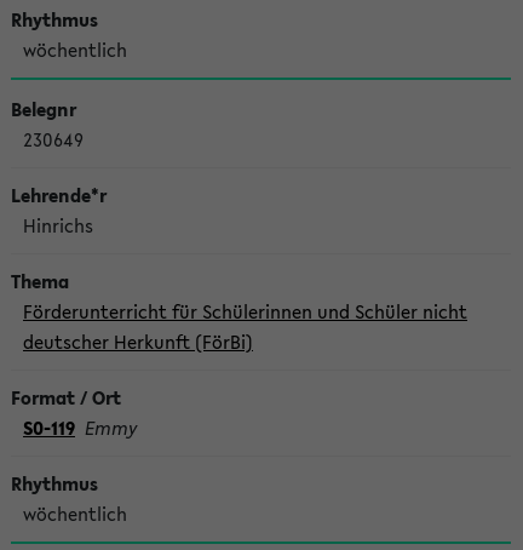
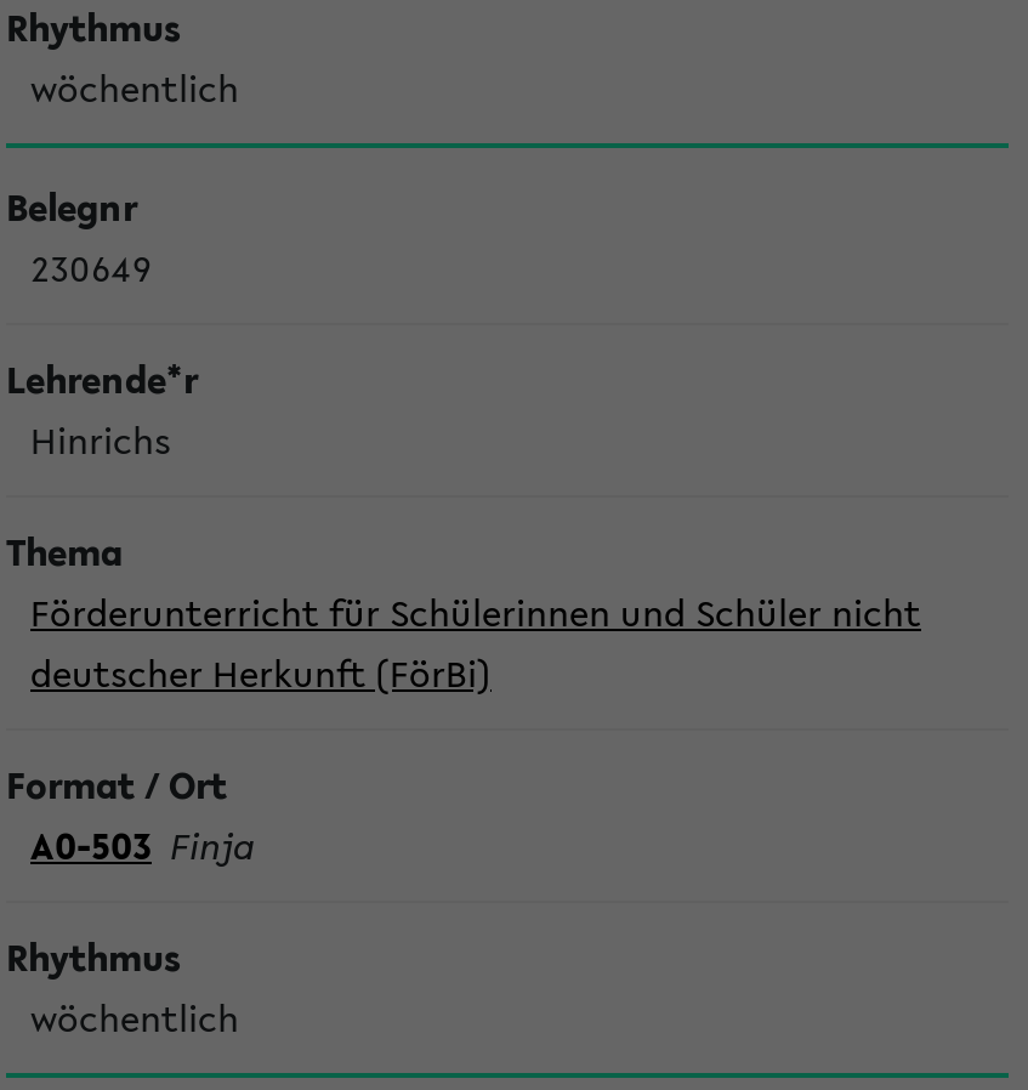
- S0-119 Emmy
+ A0-503 Finja
